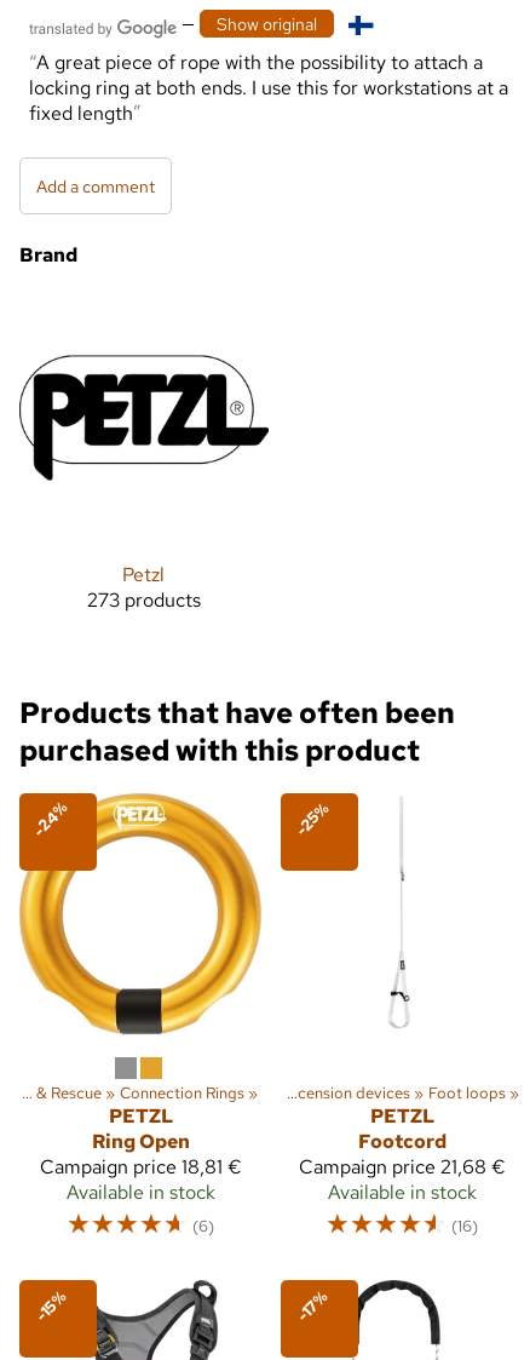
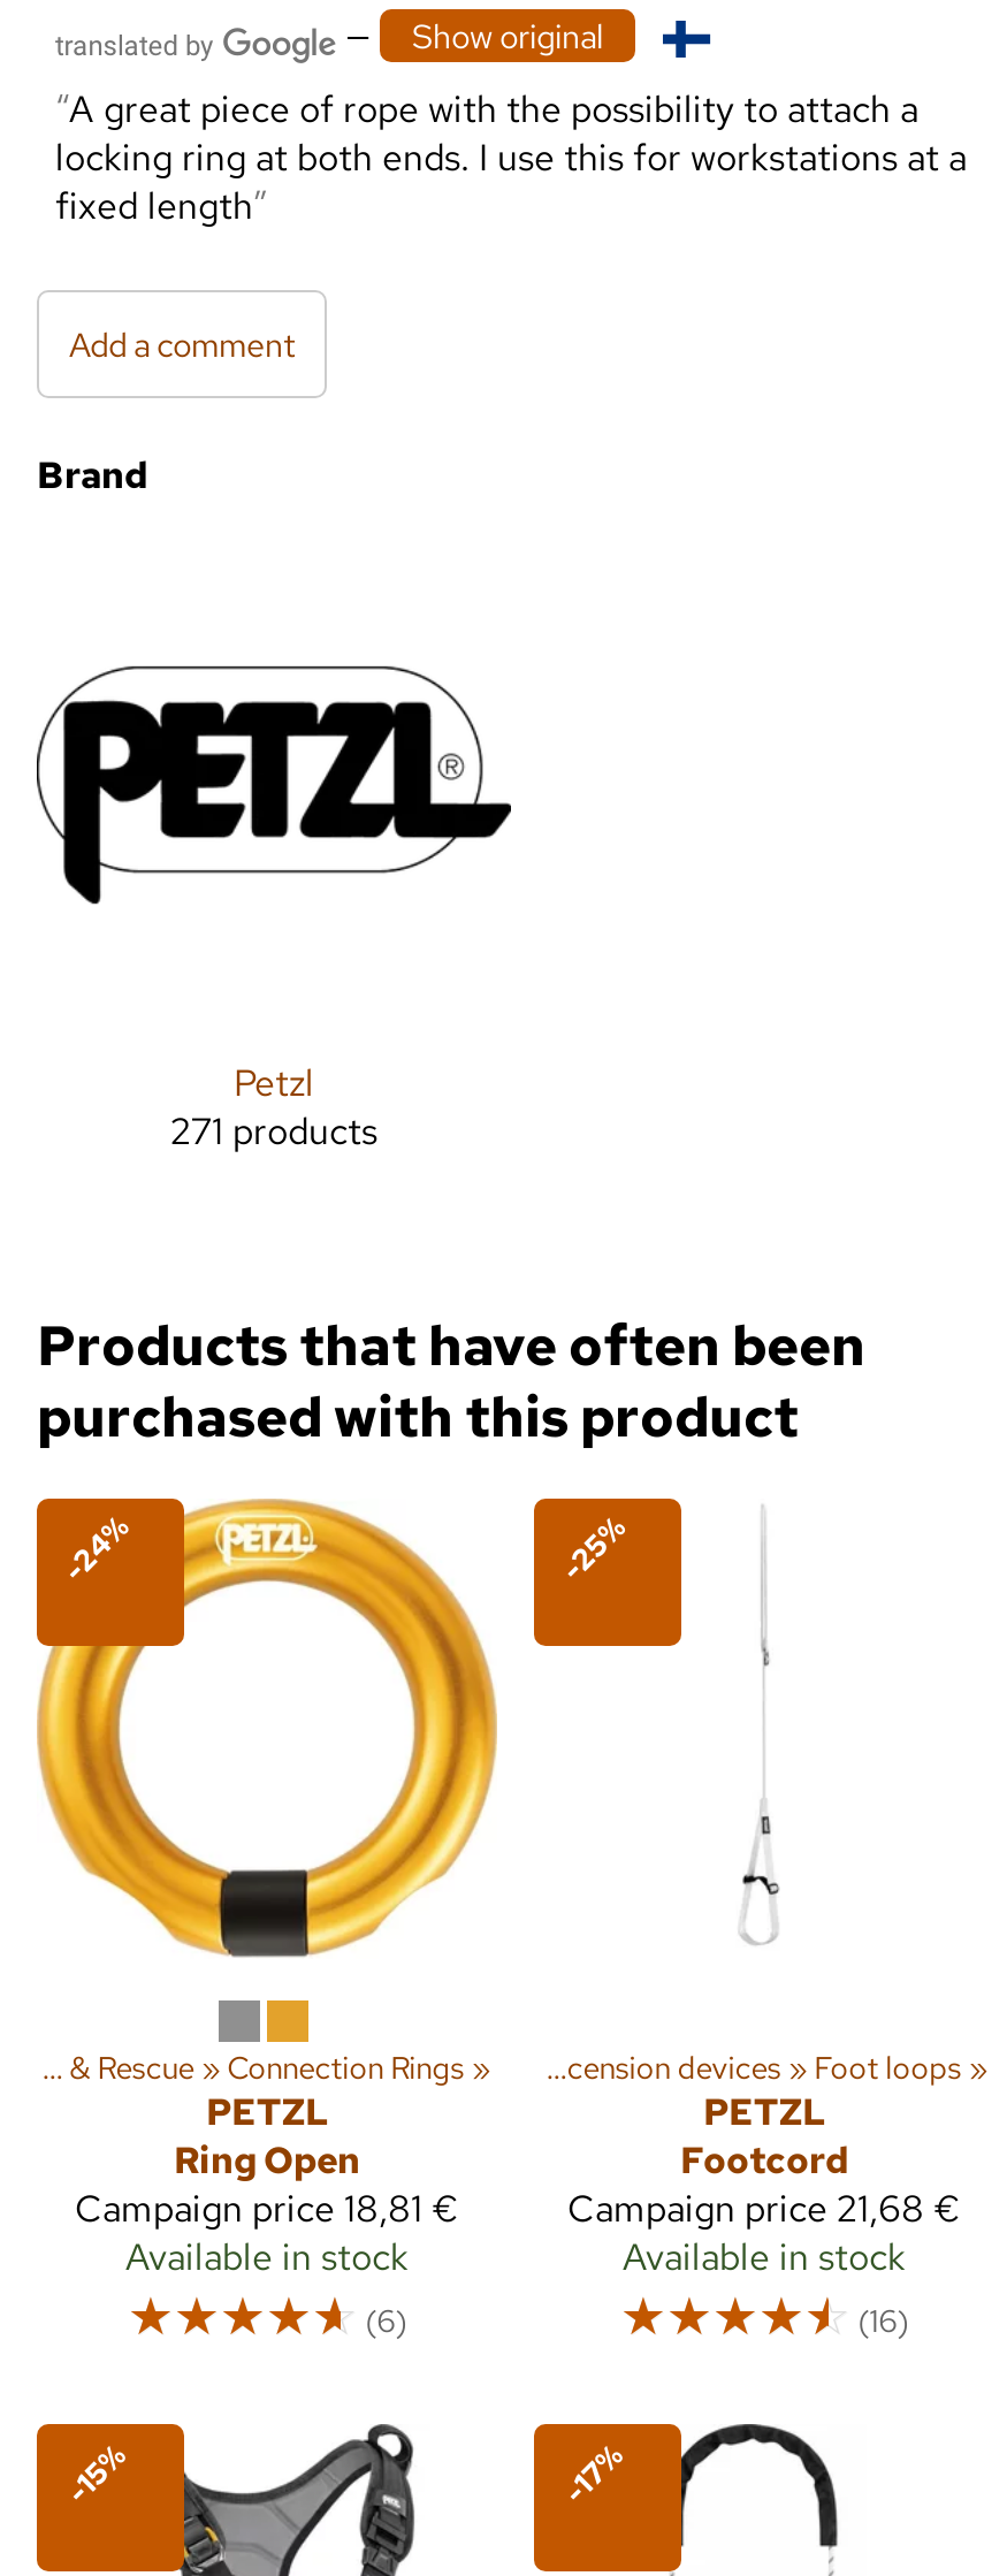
- 273 products
+ 271 products
